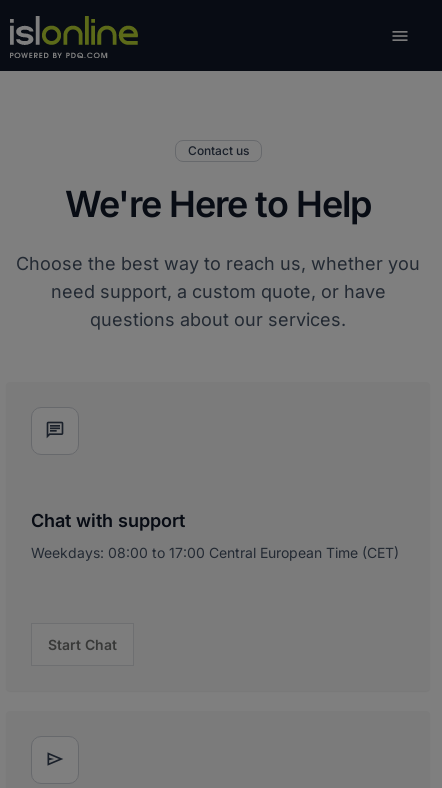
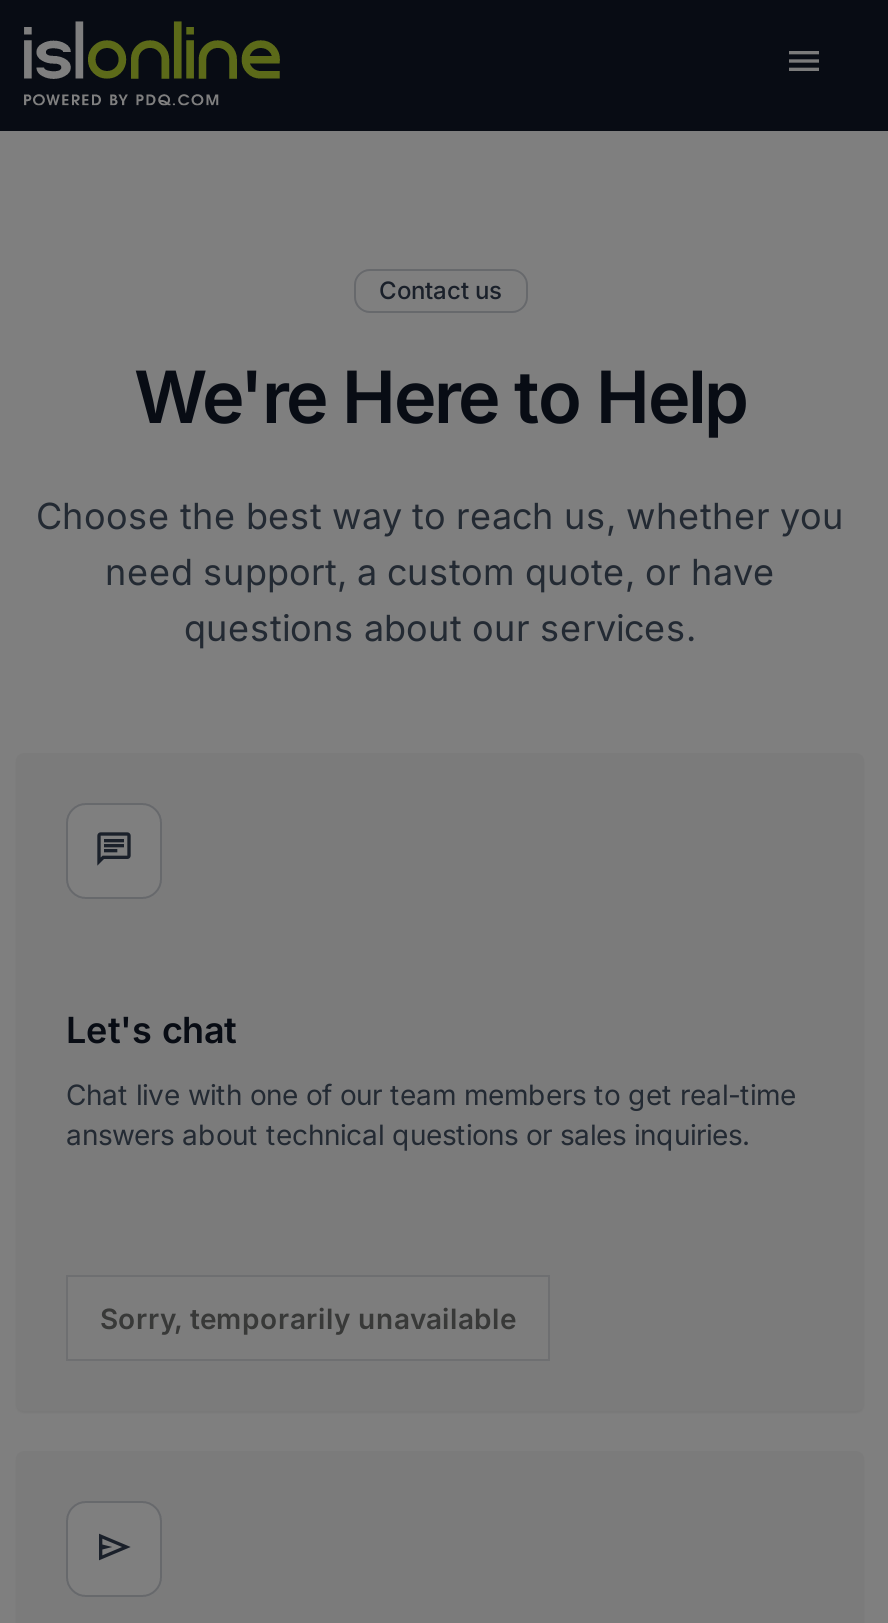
- Chat with support
+ Let's chat

- Weekdays: 08:00 to 17:00 Central European Time (CET)
+ Chat live with one of our team members to get real-time
+ answers about technical questions or sales inquiries.

- Start Chat
+ Sorry, temporarily unavailable
